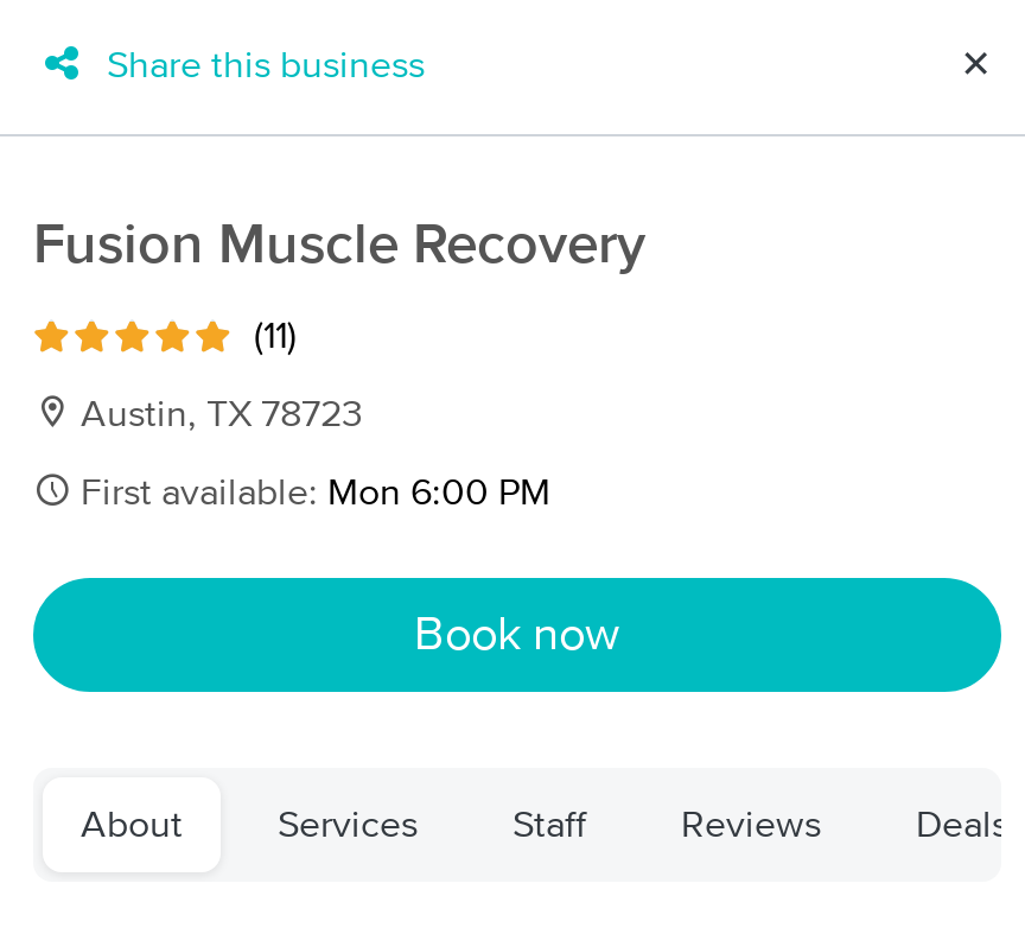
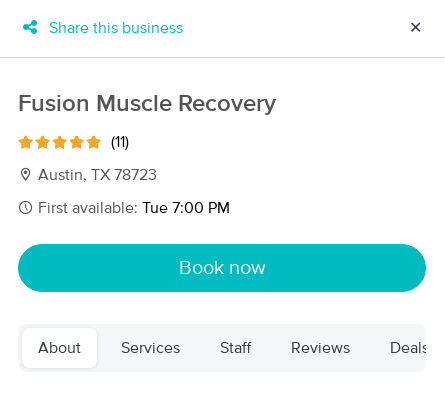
- First available: Mon 6:00 PM
+ First available: Tue 7:00 PM
